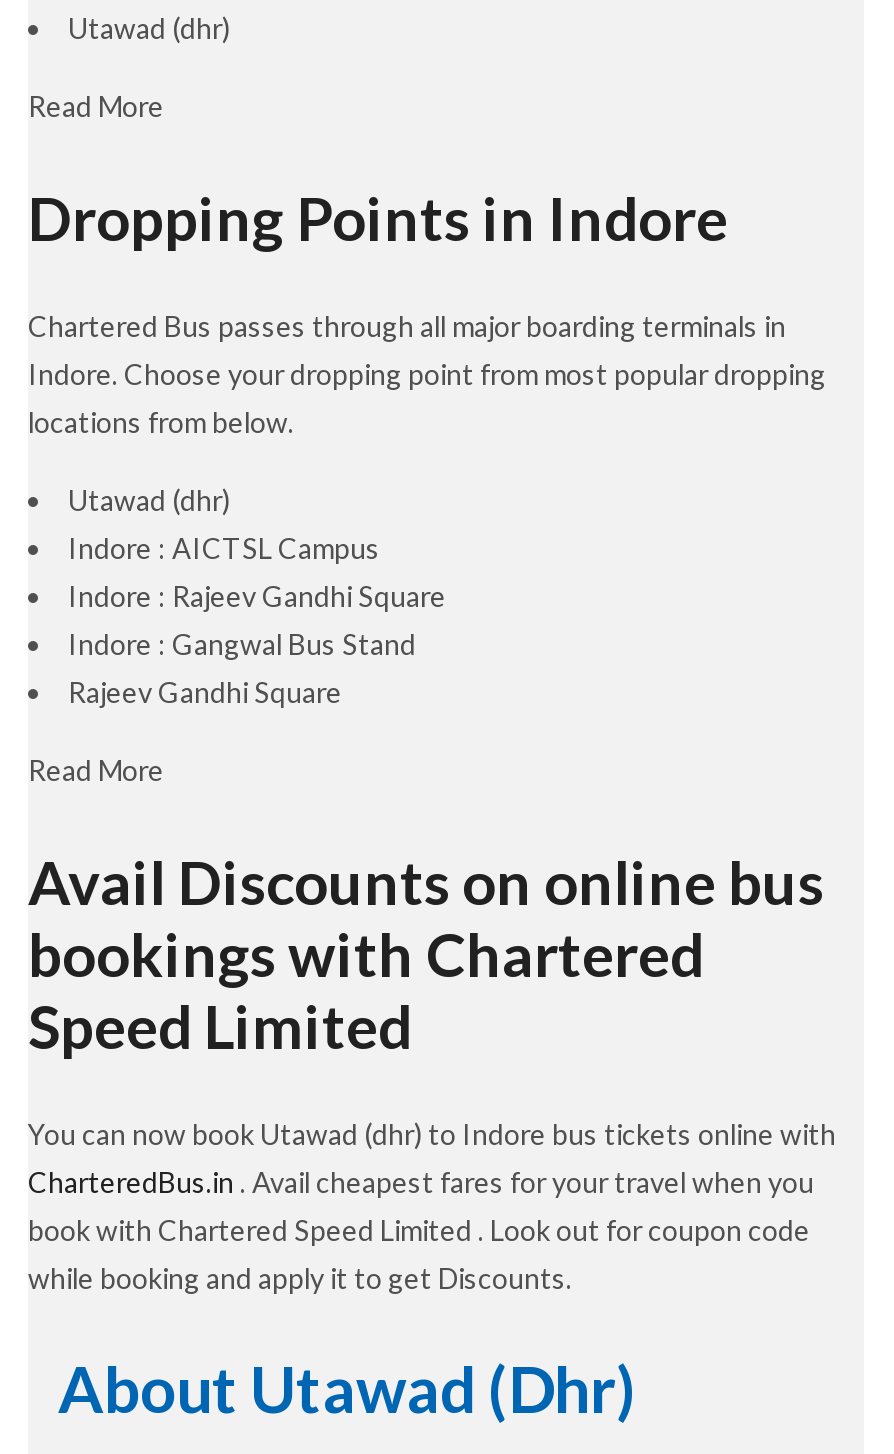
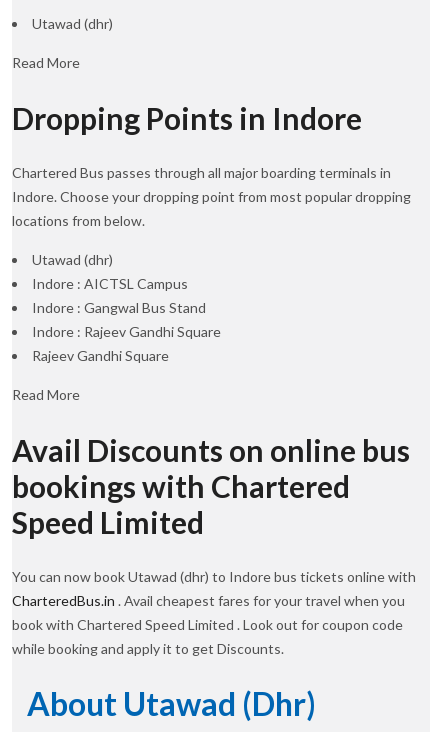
moved down: Indore : Rajeev Gandhi Square

moved up: Indore : Gangwal Bus Stand
